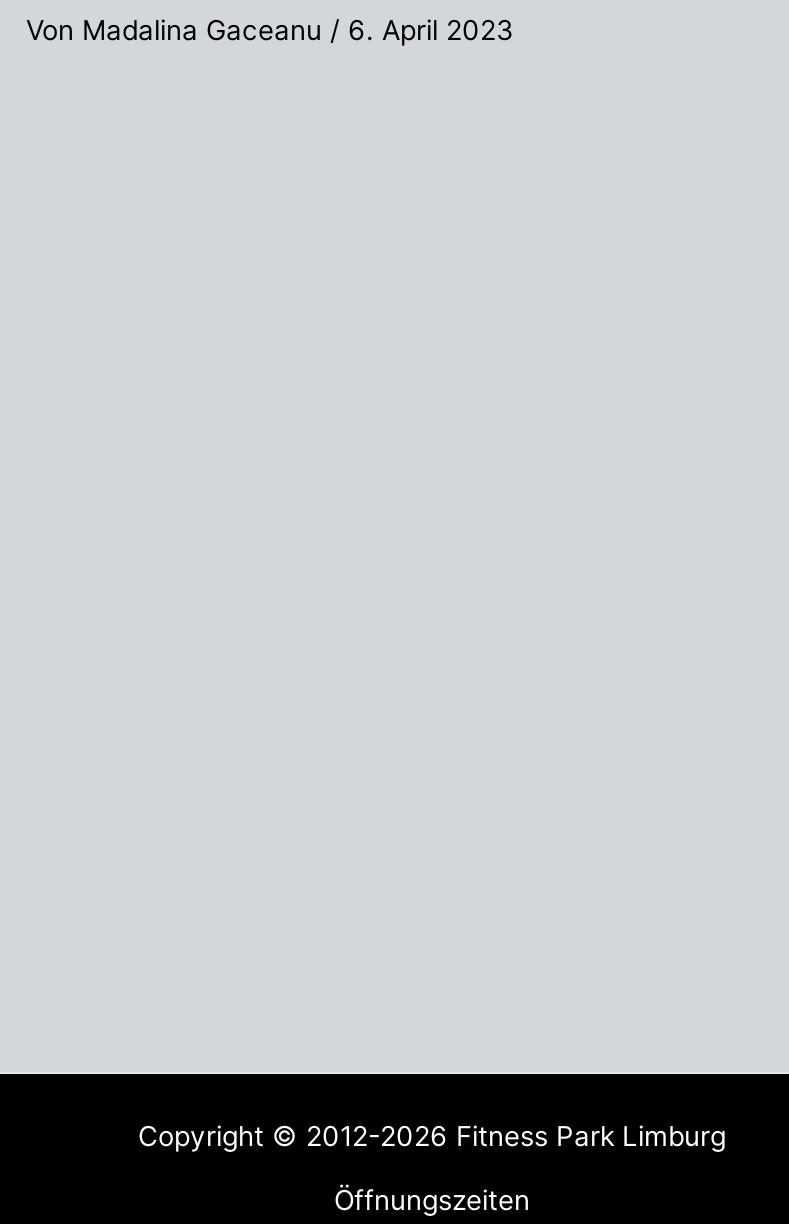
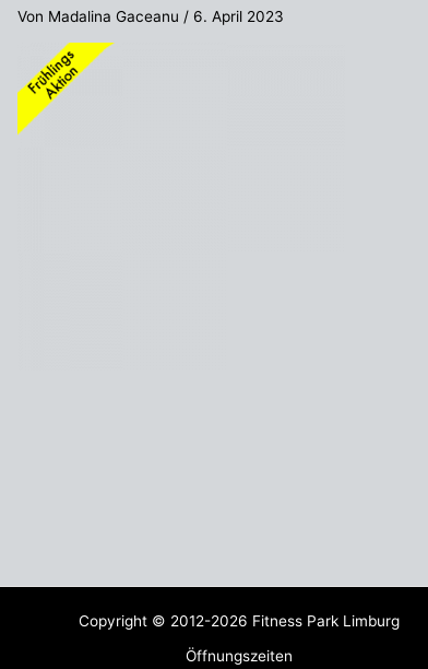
+ [image]
